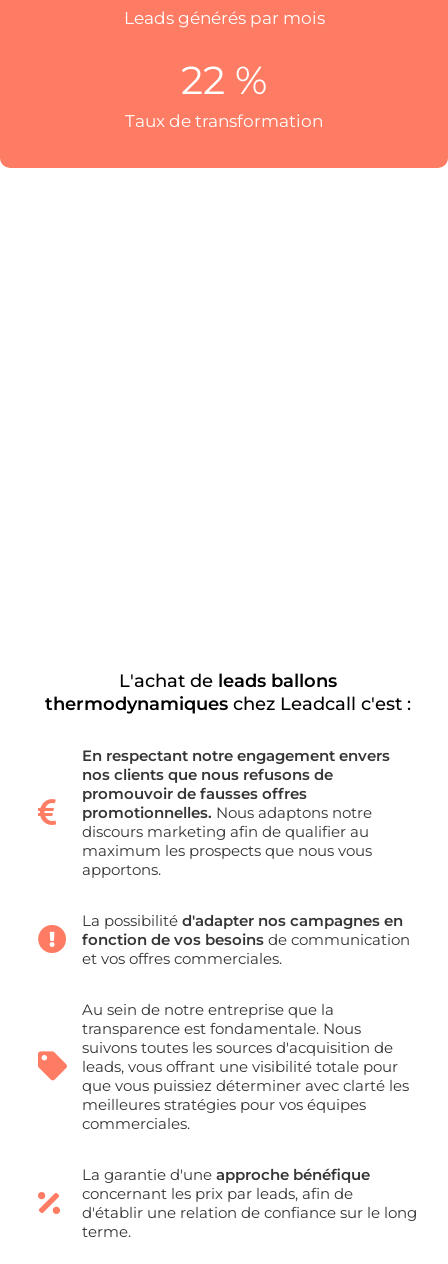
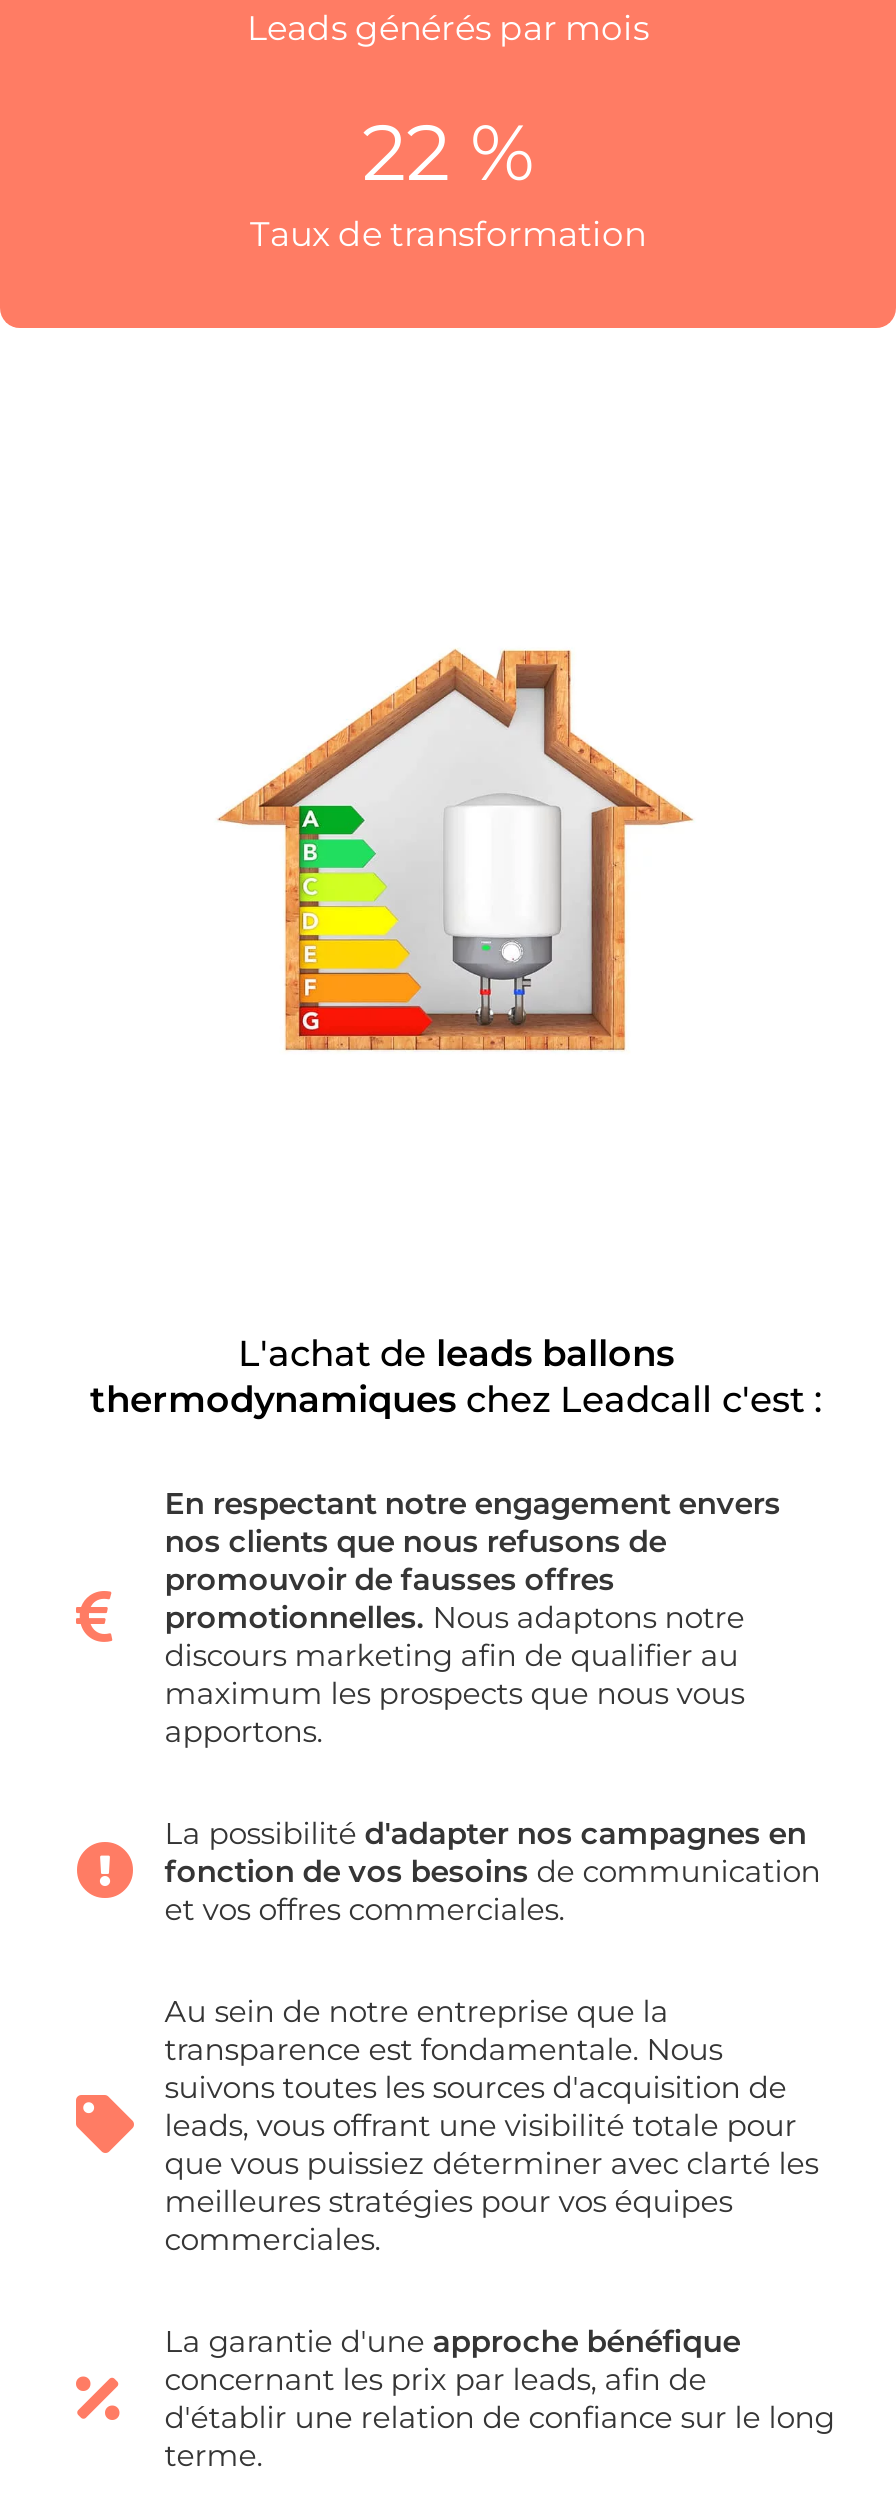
+ [image]
